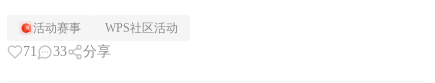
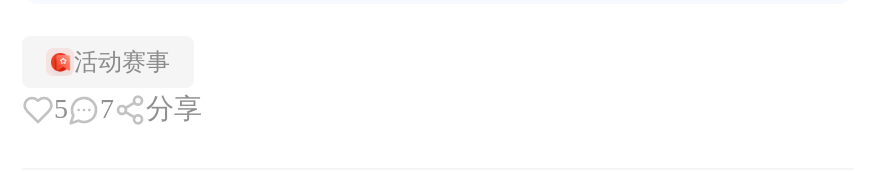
- WPS社区活动
- 71
- 33
+ 5
+ 7
